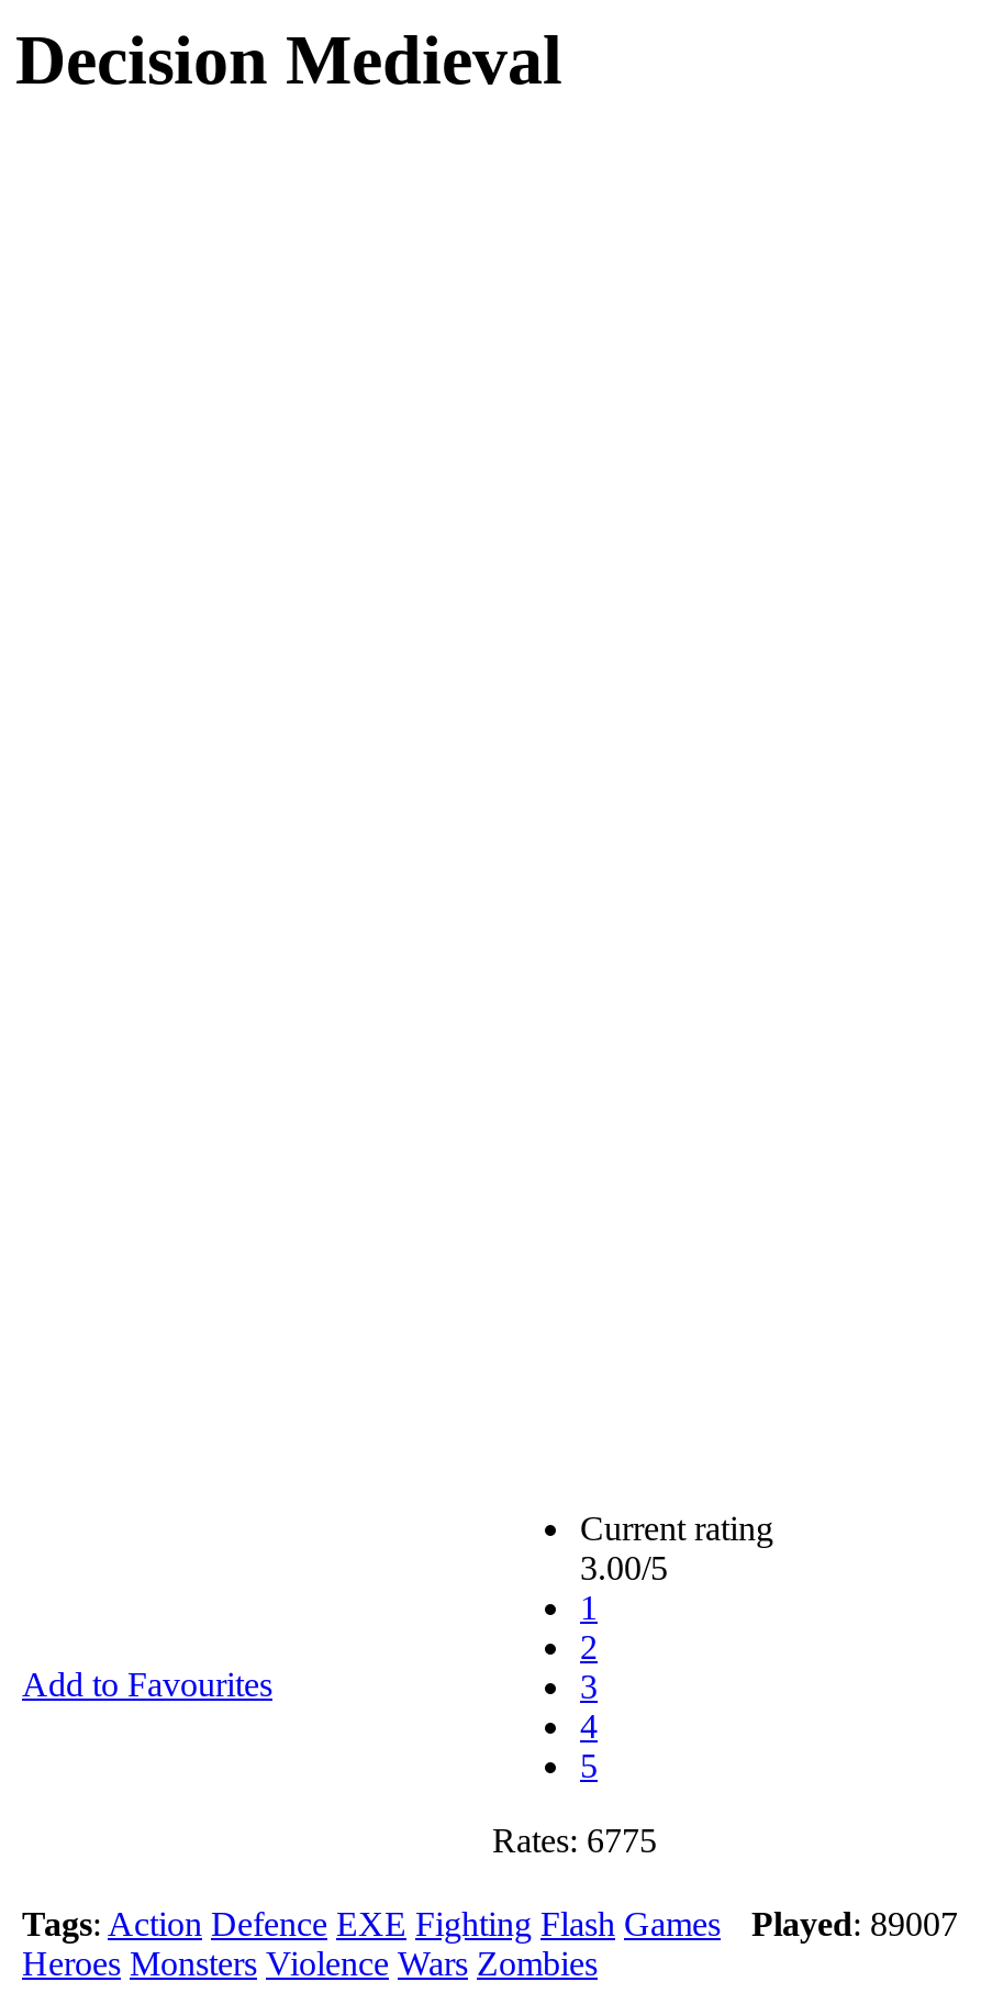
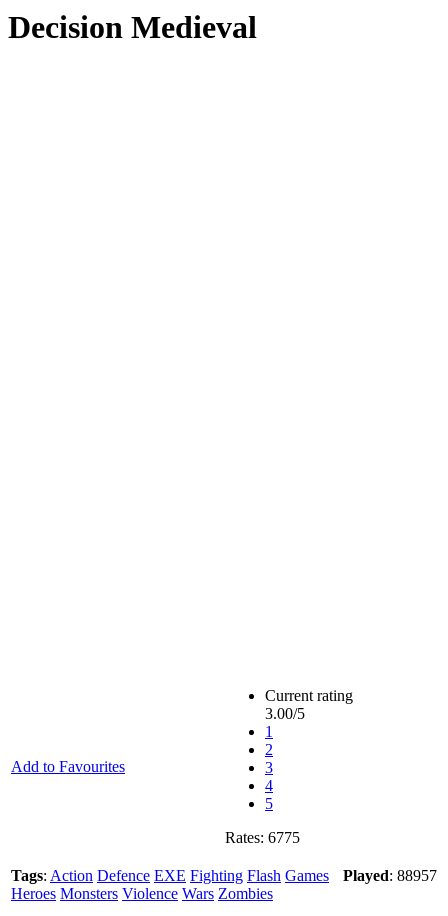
- Tags: Action Defence EXE Fighting Flash Games Played: 89007
+ Tags: Action Defence EXE Fighting Flash Games Played: 88957
